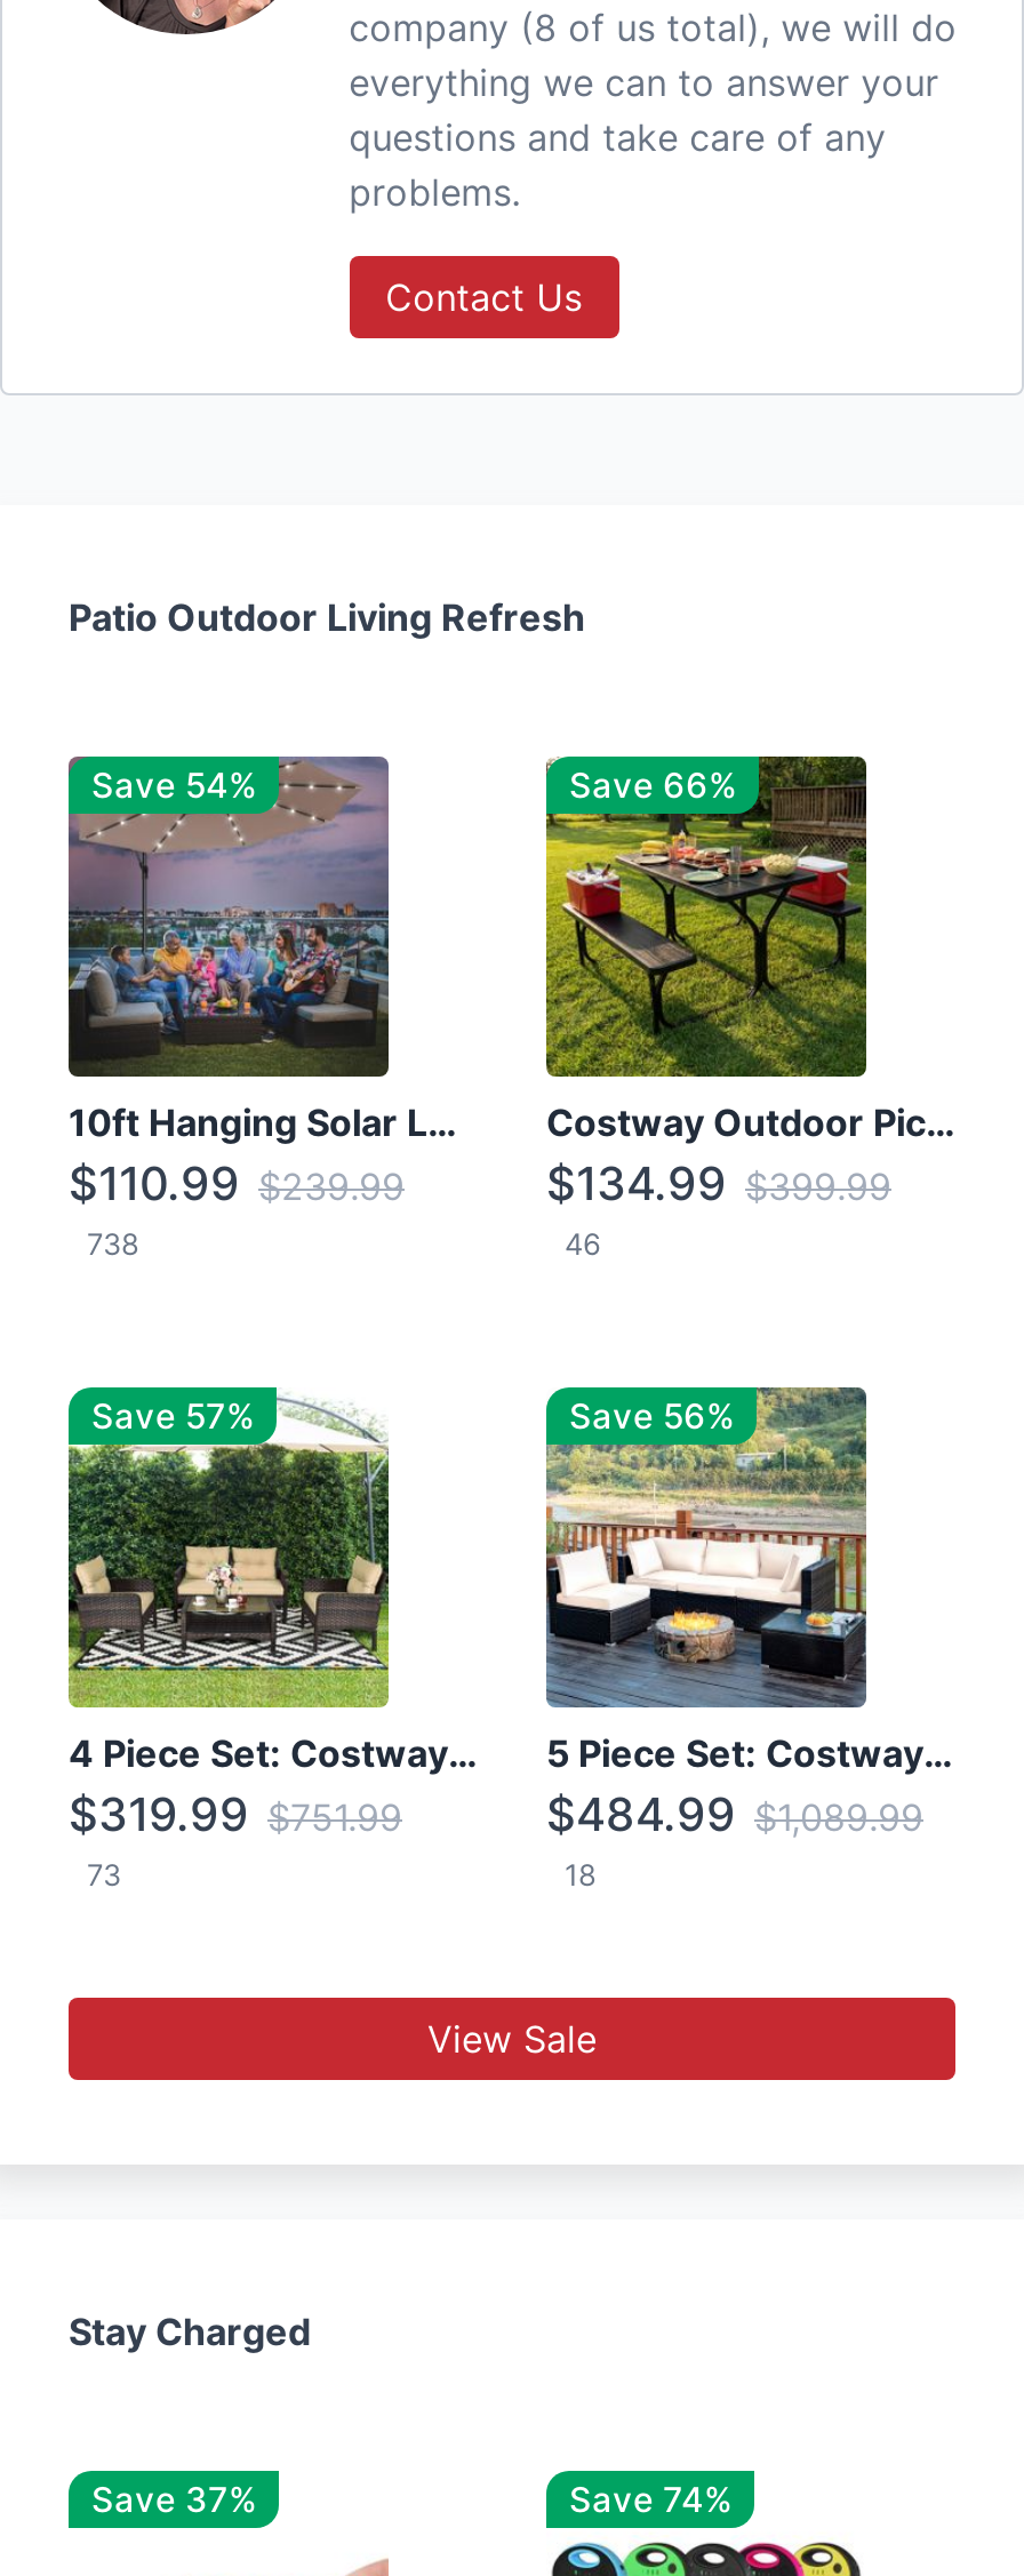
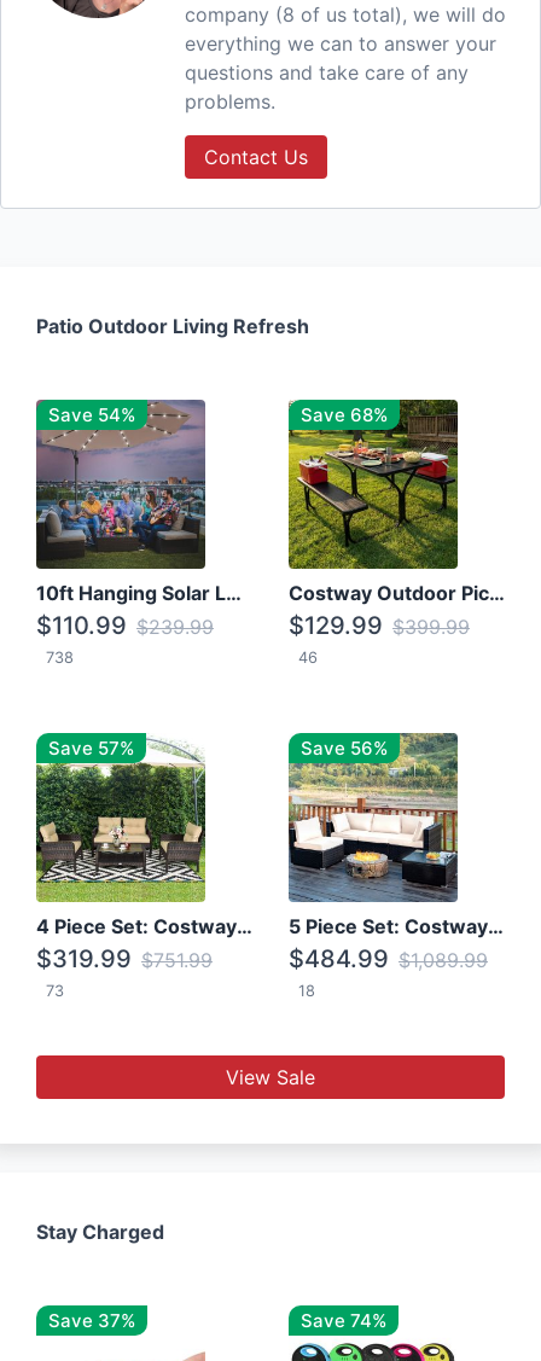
- Save 66%
+ Save 68%

- $134.99 $399.99
+ $129.99 $399.99
